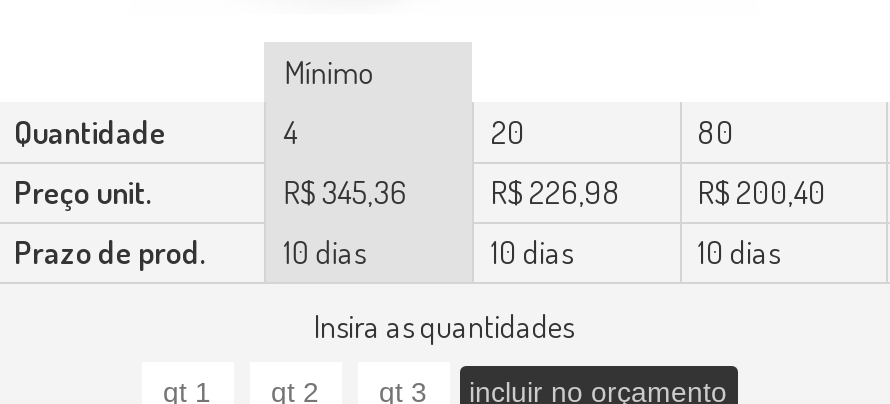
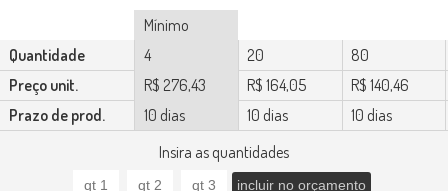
- R$ 345,36
+ R$ 276,43

- R$ 226,98
+ R$ 164,05

- R$ 200,40
+ R$ 140,46
